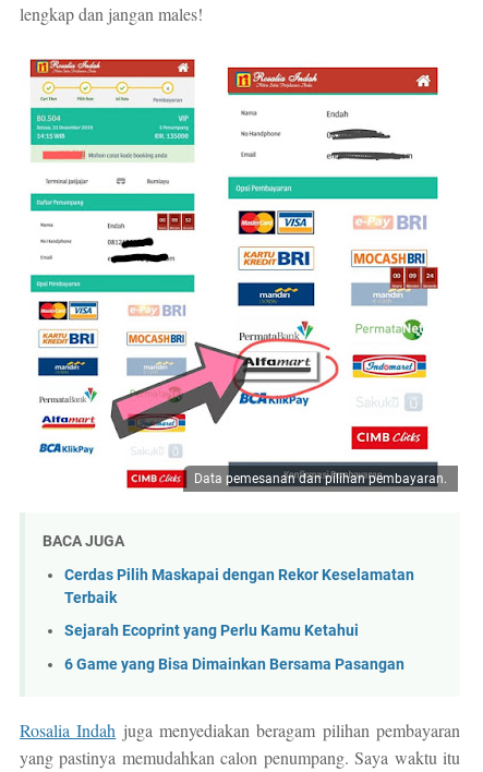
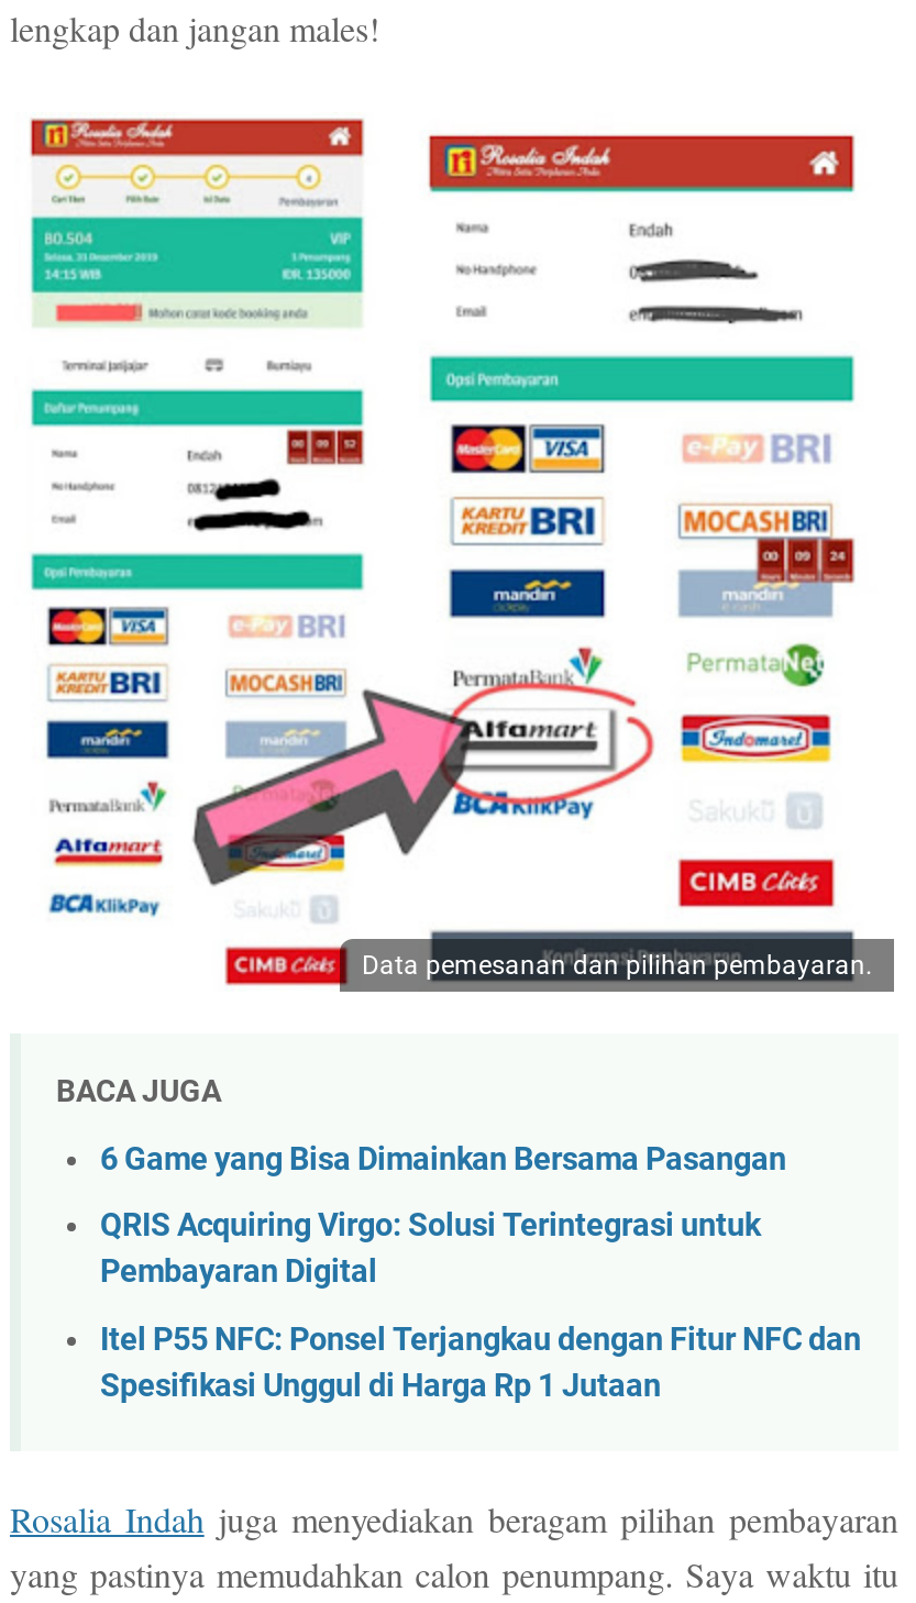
- Cerdas Pilih Maskapai dengan Rekor Keselamatan
- Terbaik
- Sejarah Ecoprint yang Perlu Kamu Ketahui

moved up: 6 Game yang Bisa Dimainkan Bersama Pasangan

+ QRIS Acquiring Virgo: Solusi Terintegrasi untuk
+ Pembayaran Digital
+ Itel P55 NFC: Ponsel Terjangkau dengan Fitur NFC dan
+ Spesifikasi Unggul di Harga Rp 1 Jutaan
